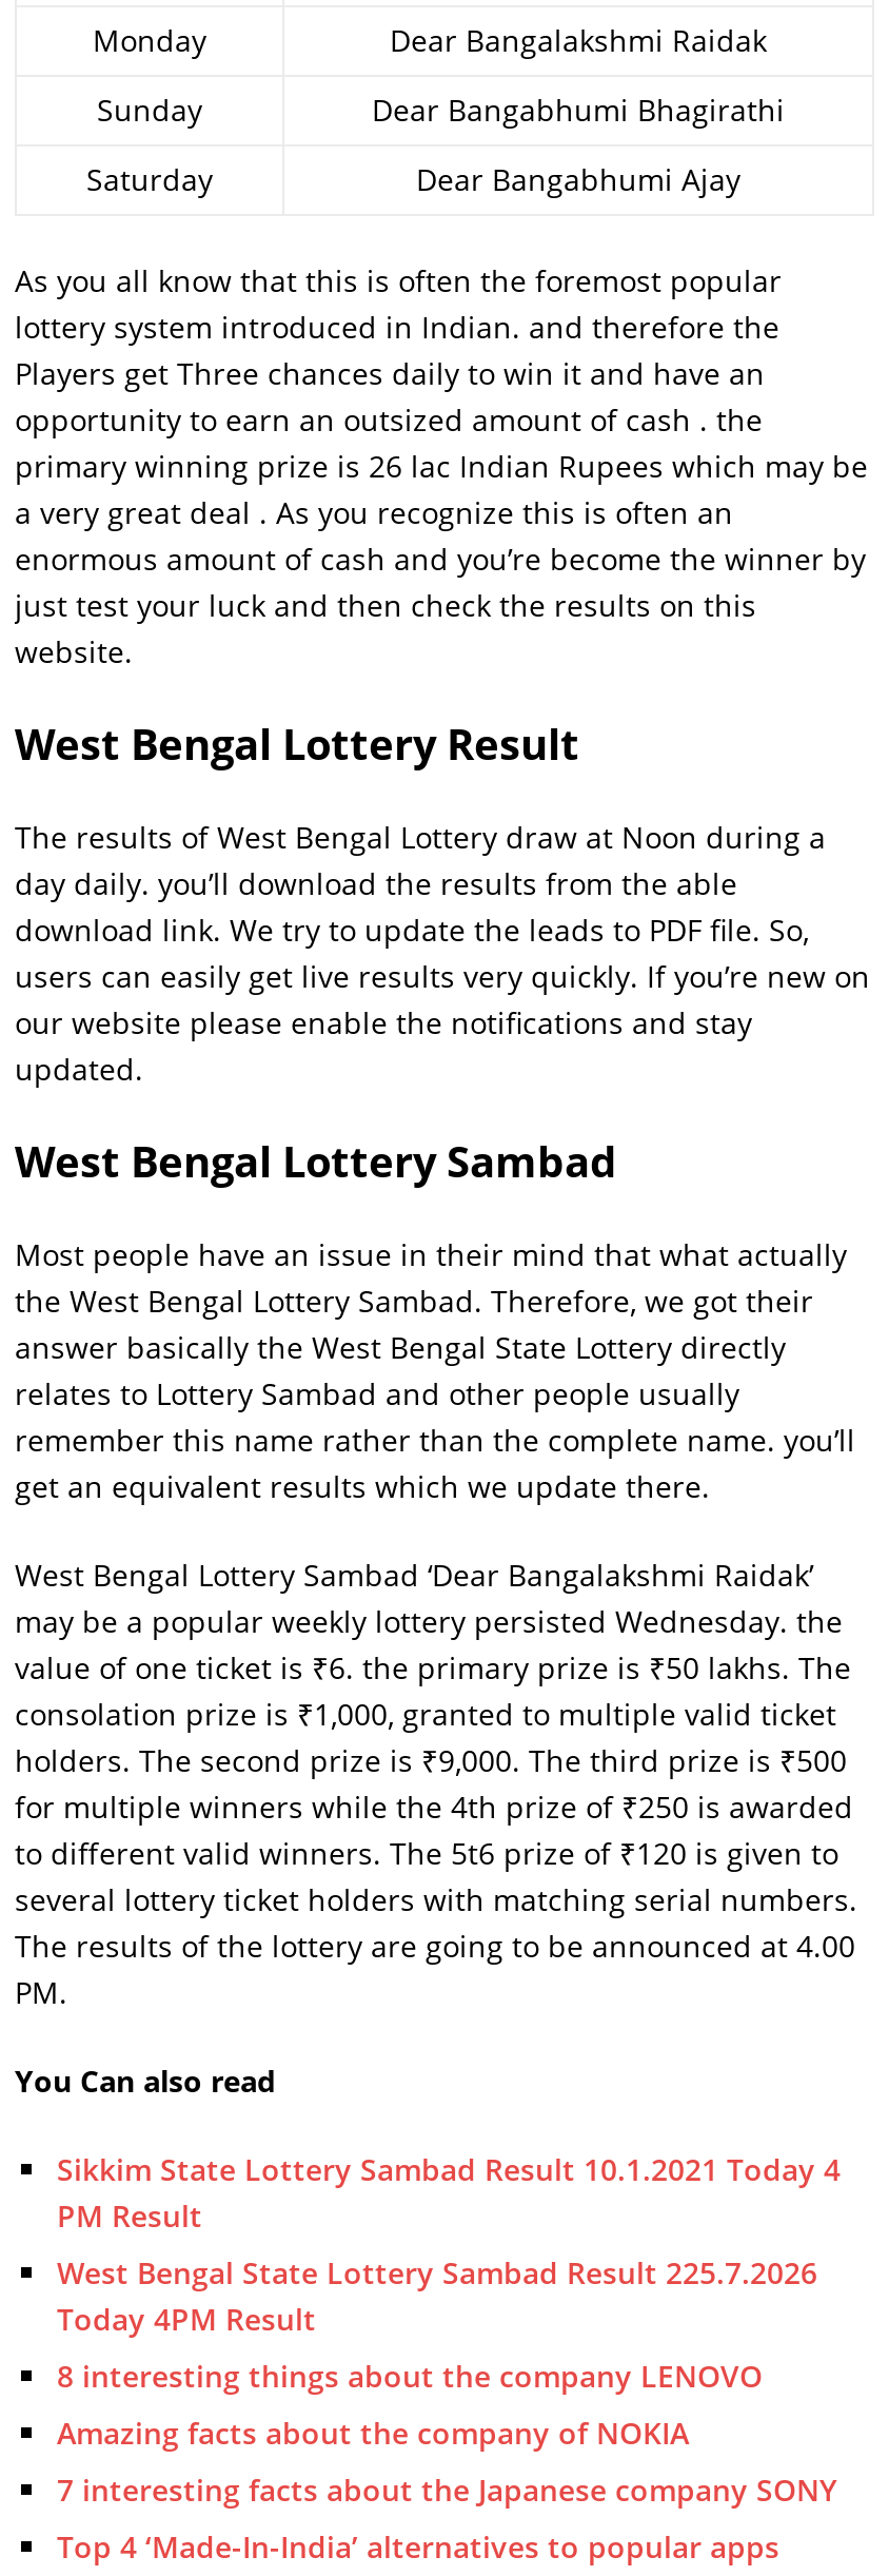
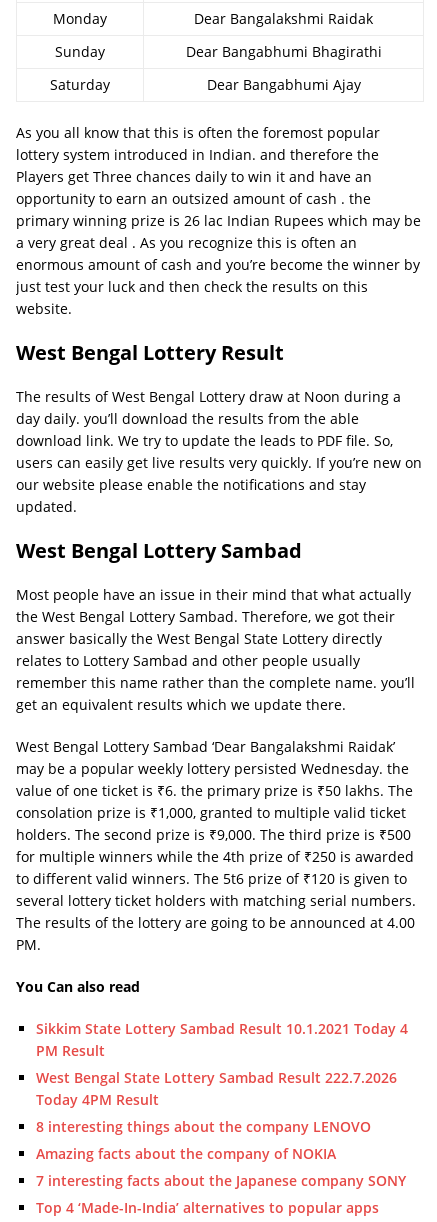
- West Bengal State Lottery Sambad Result 225.7.2026
+ West Bengal State Lottery Sambad Result 222.7.2026
